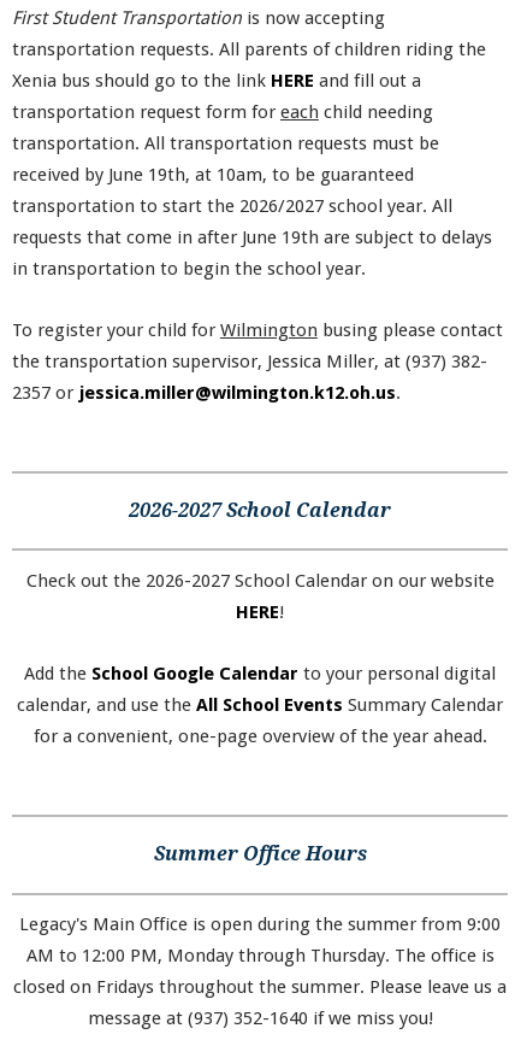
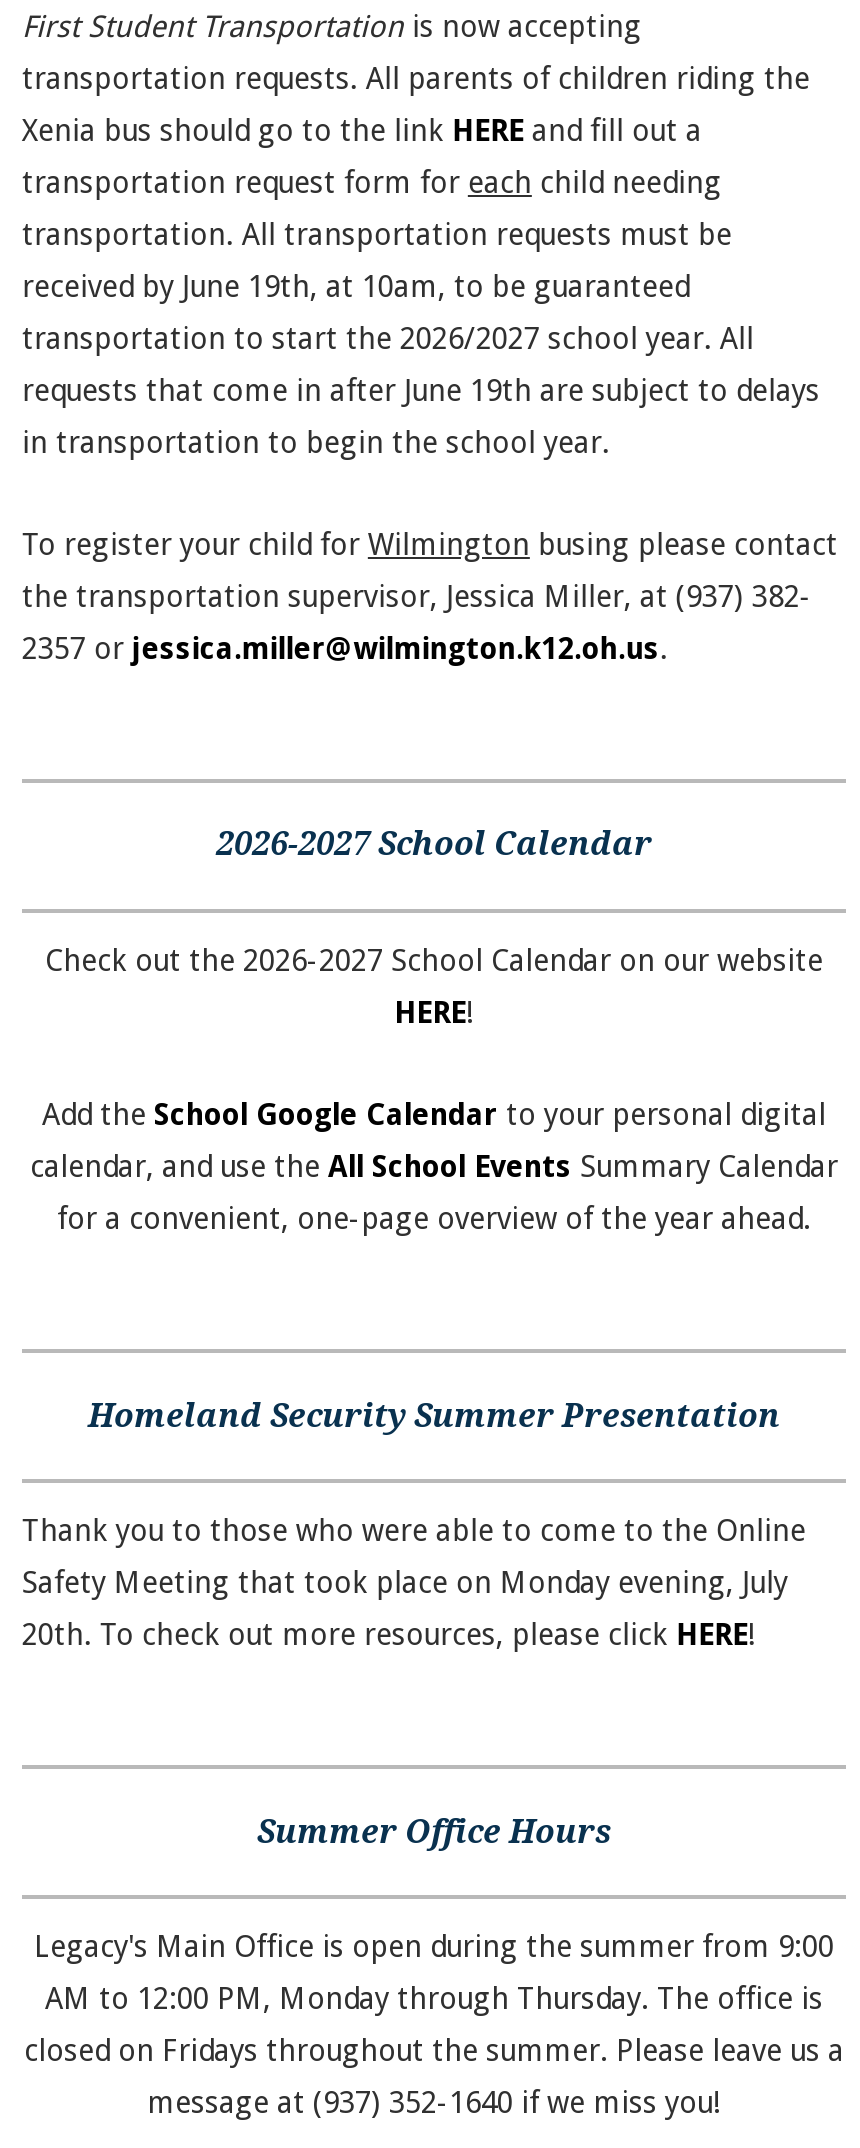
+ Homeland Security Summer Presentation
+ Thank you to those who were able to come to the Online
+ Safety Meeting that took place on Monday evening, July
+ 20th. To check out more resources, please click HERE!
